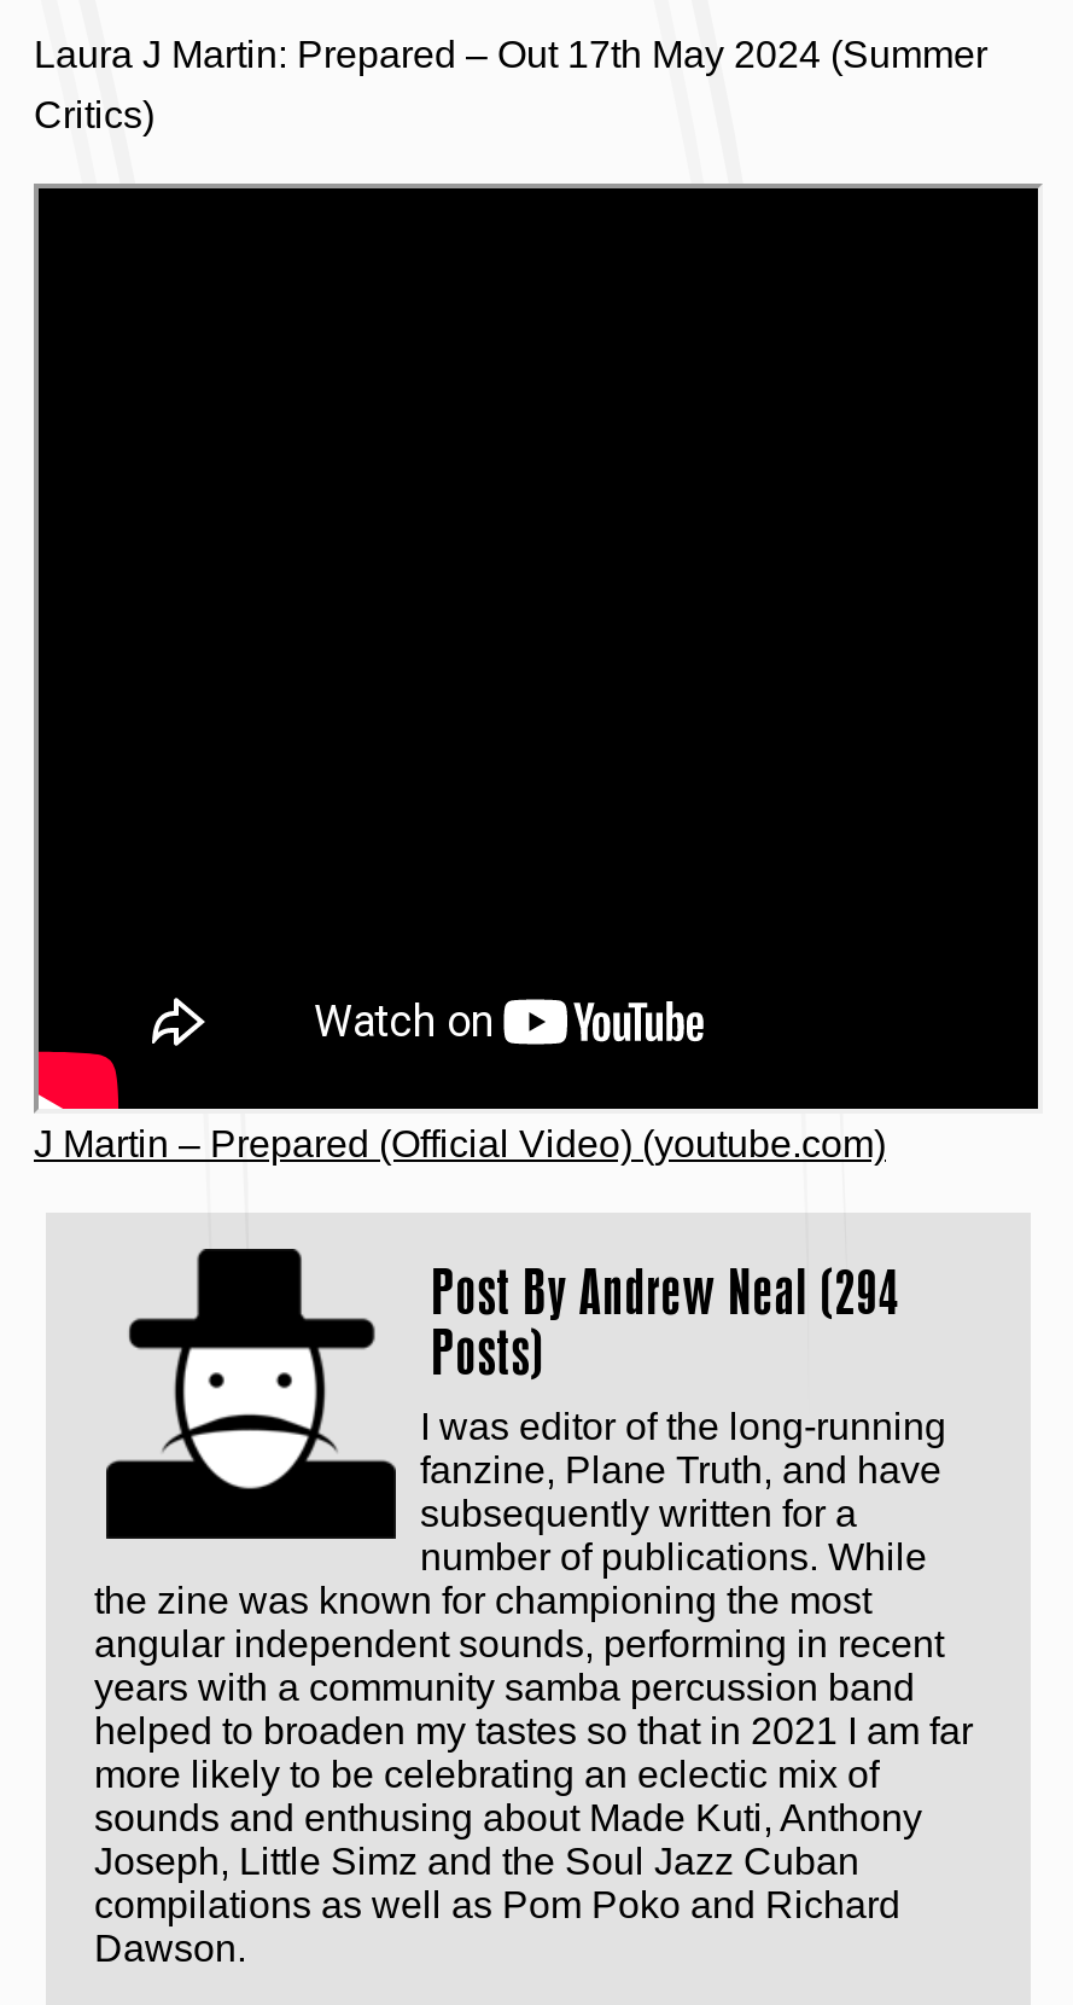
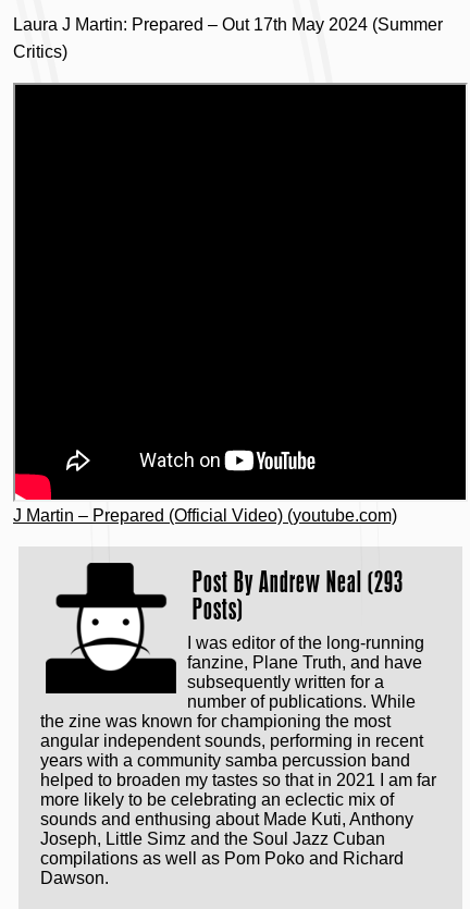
- Post By Andrew Neal (294
+ Post By Andrew Neal (293
